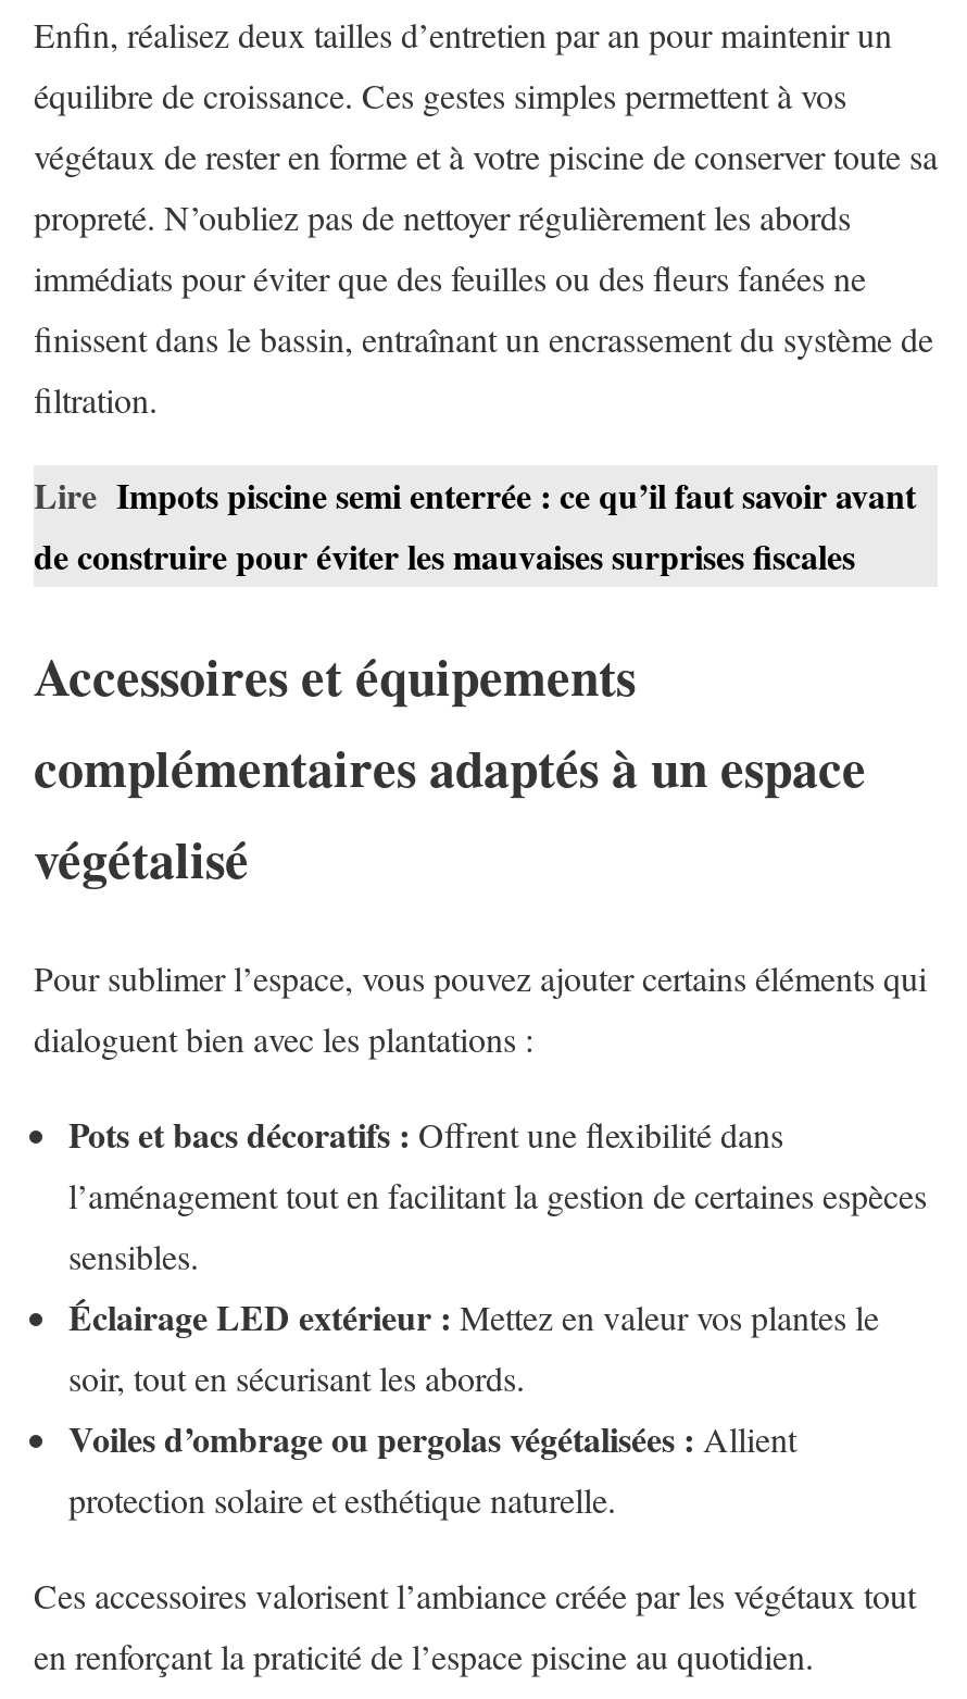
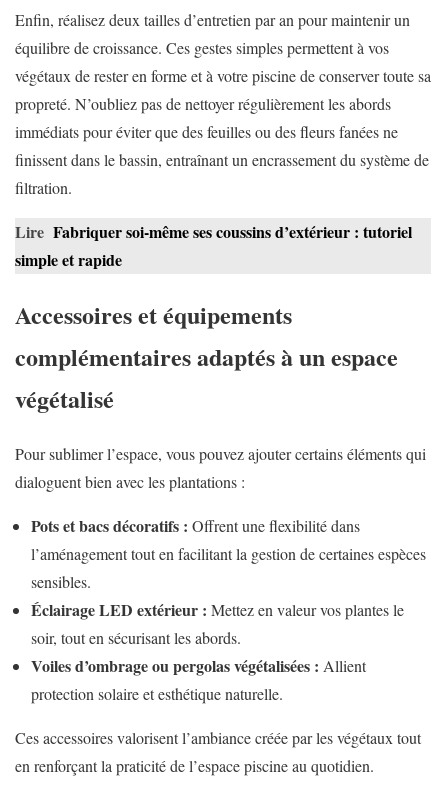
- Lire Impots piscine semi enterrée : ce qu’il faut savoir avant
- de construire pour éviter les mauvaises surprises fiscales
+ Lire Fabriquer soi-même ses coussins d’extérieur : tutoriel
+ simple et rapide
